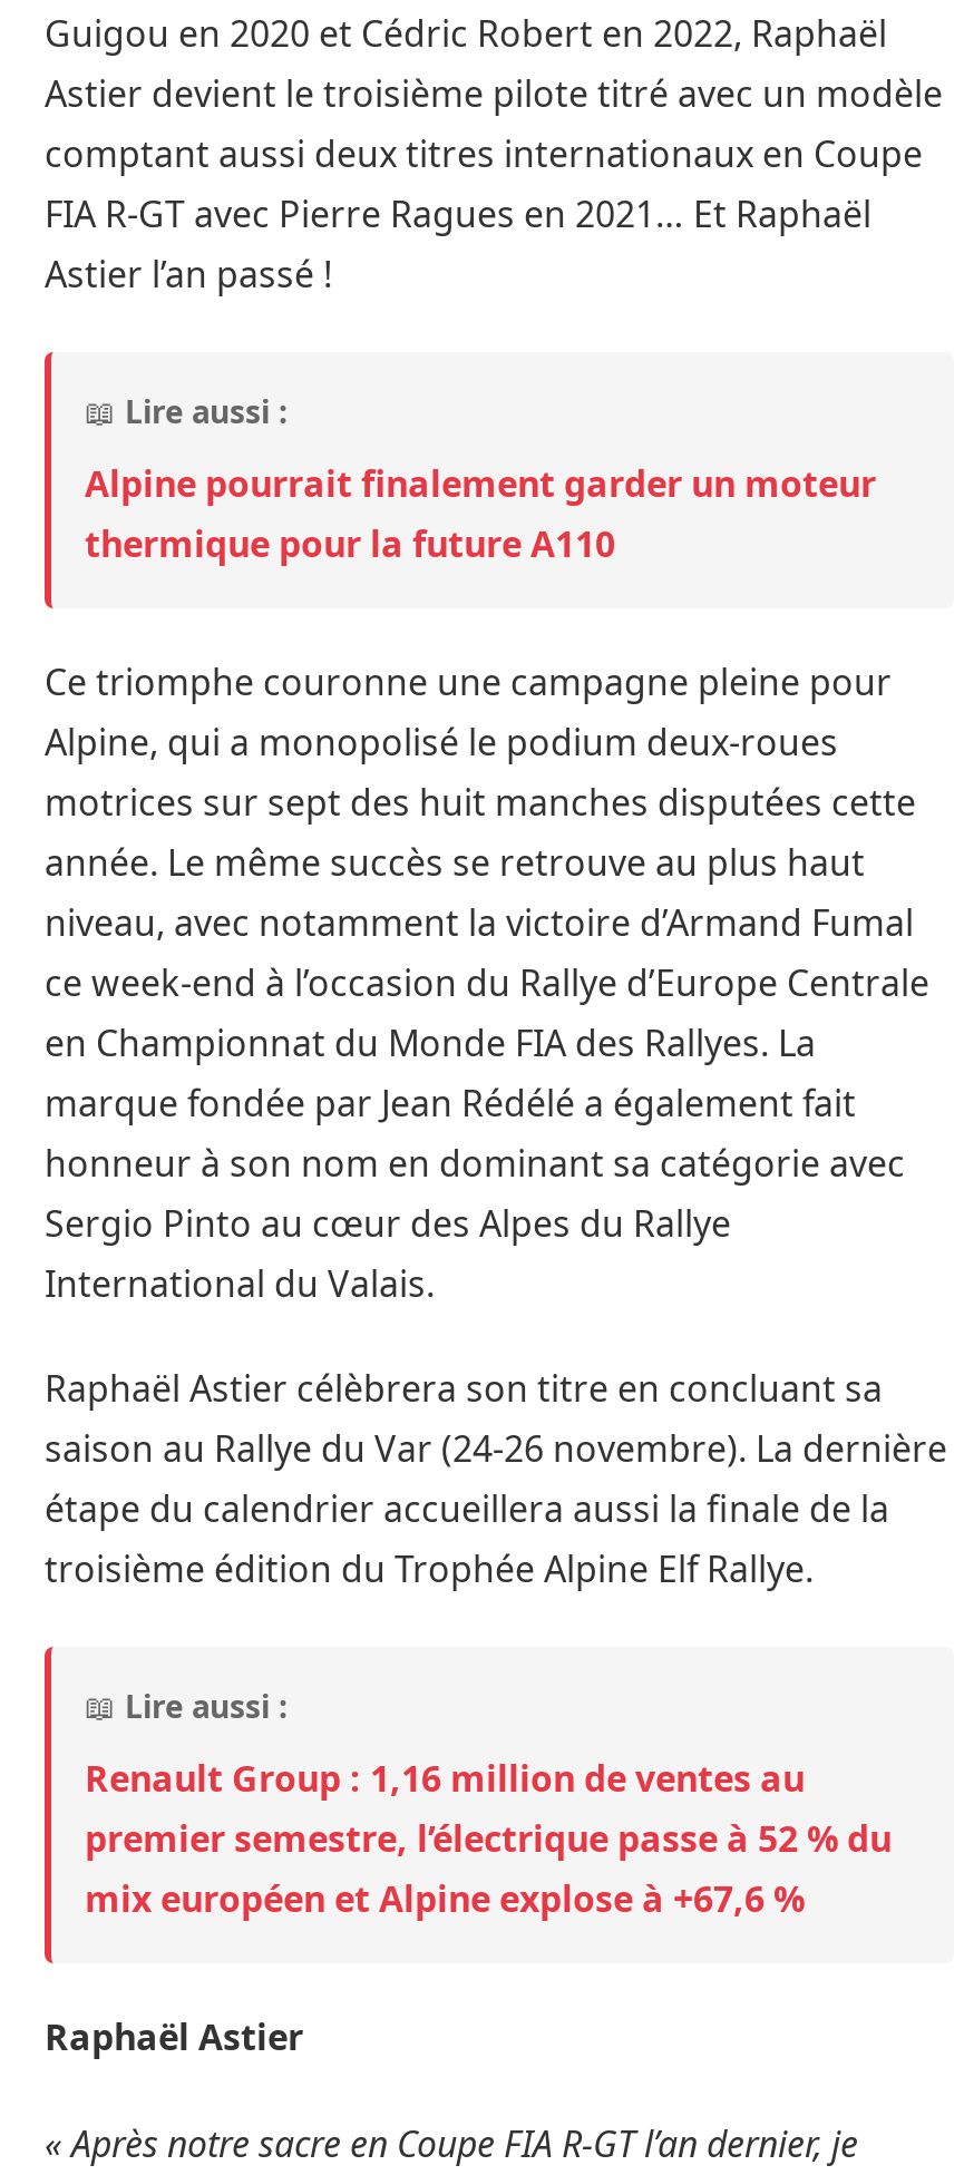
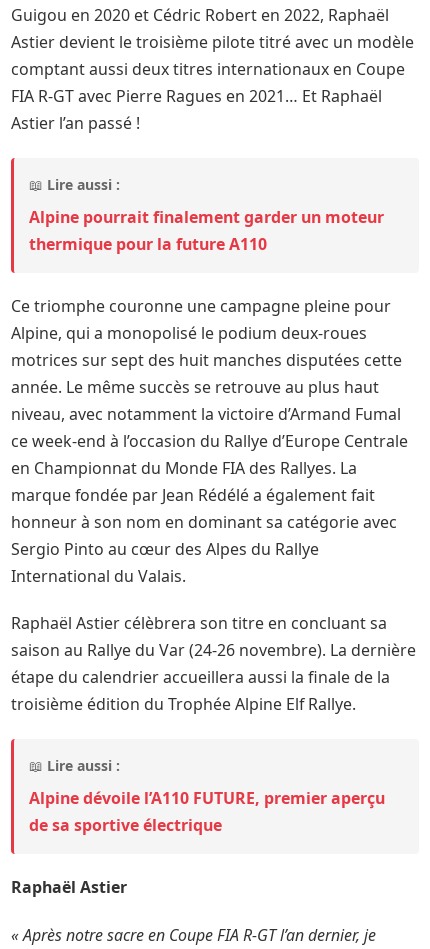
- Renault Group : 1,16 million de ventes au
- premier semestre, l’électrique passe à 52 % du
- mix européen et Alpine explose à +67,6 %
+ Alpine dévoile l’A110 FUTURE, premier aperçu
+ de sa sportive électrique
